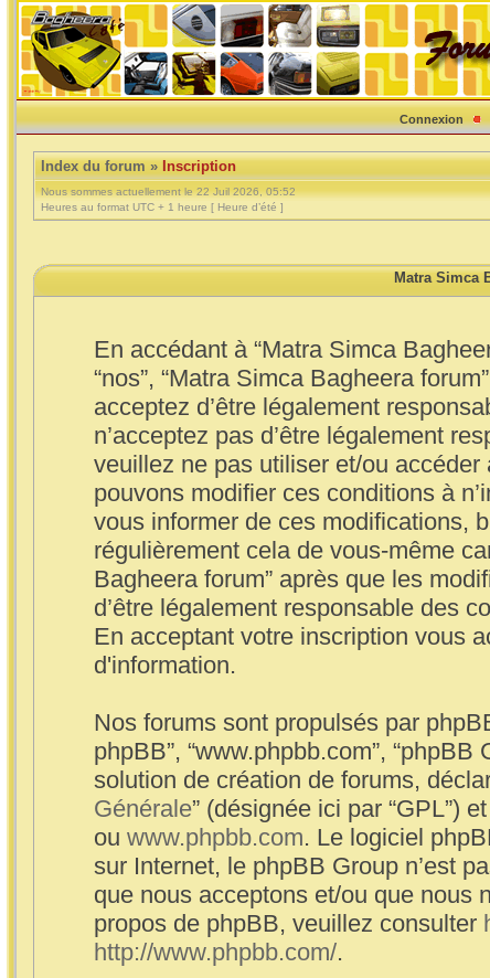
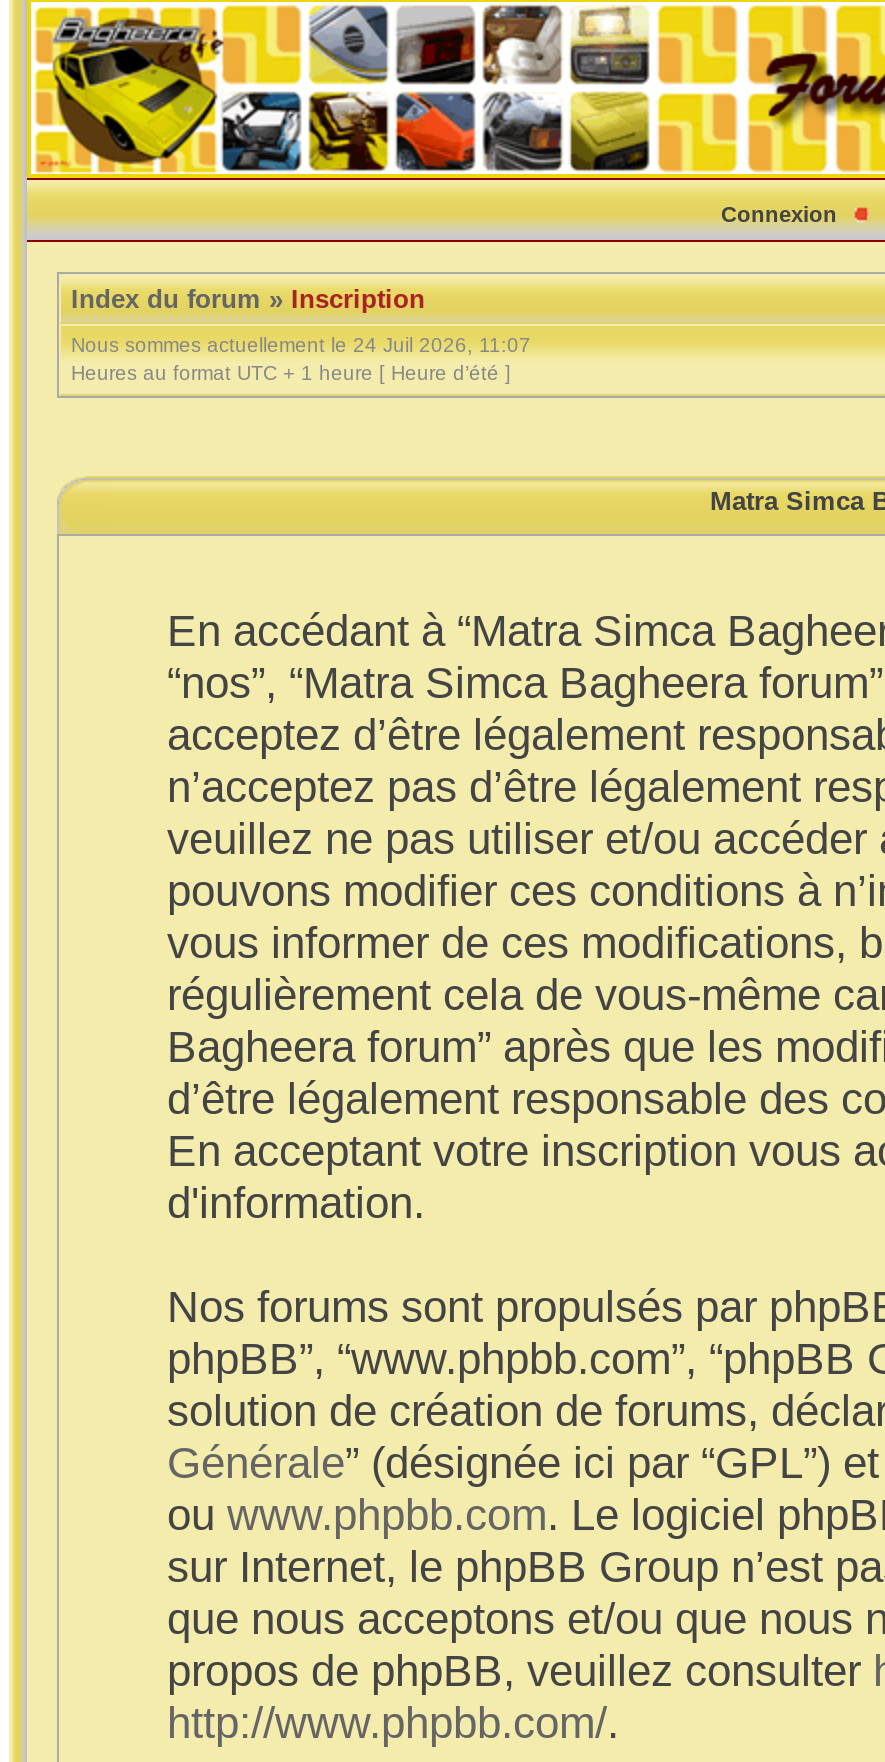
- Nous sommes actuellement le 22 Juil 2026, 05:52
+ Nous sommes actuellement le 24 Juil 2026, 11:07
